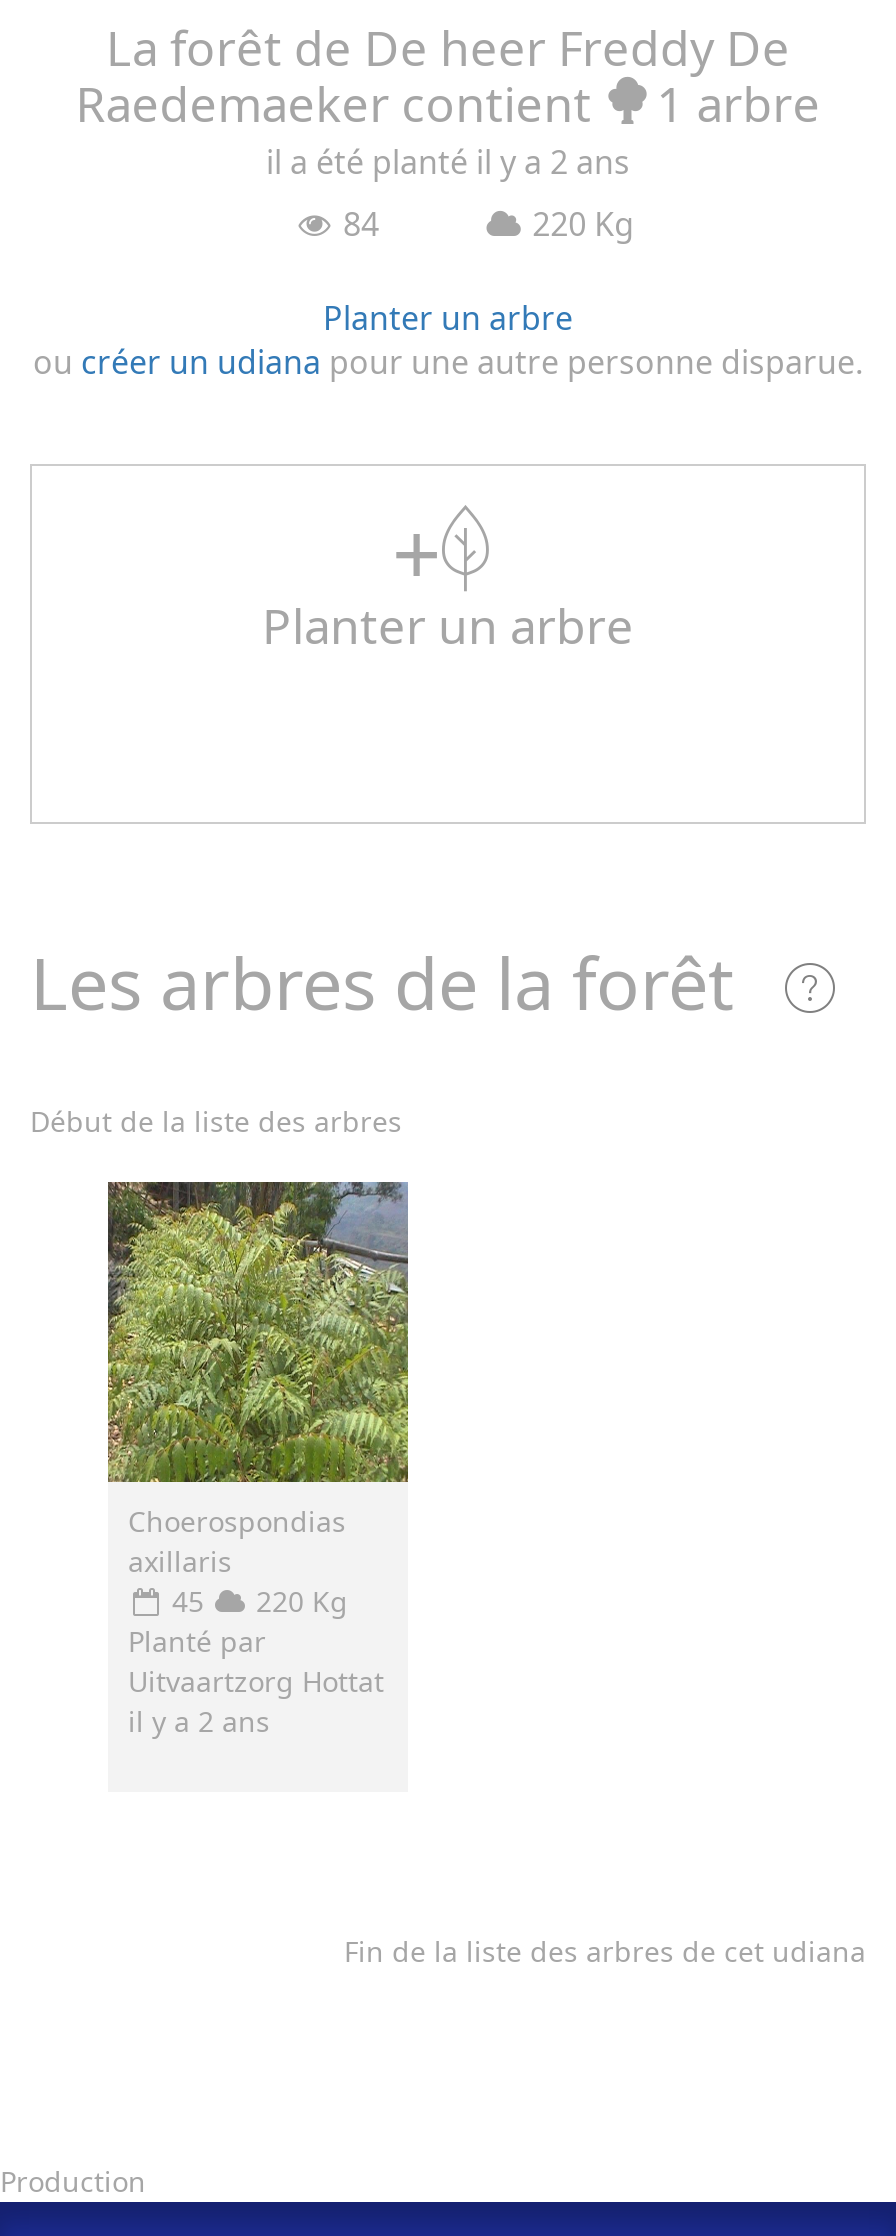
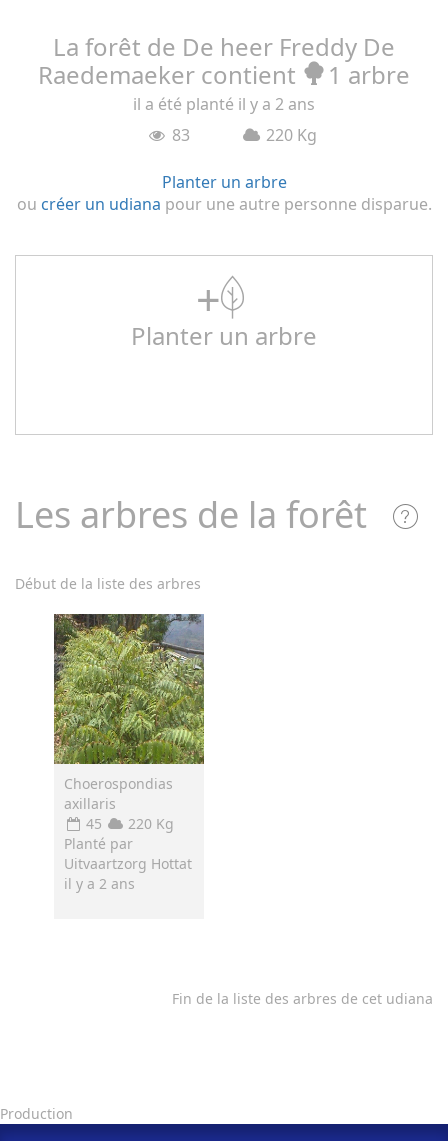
- 84 220 Kg
+ 83 220 Kg
